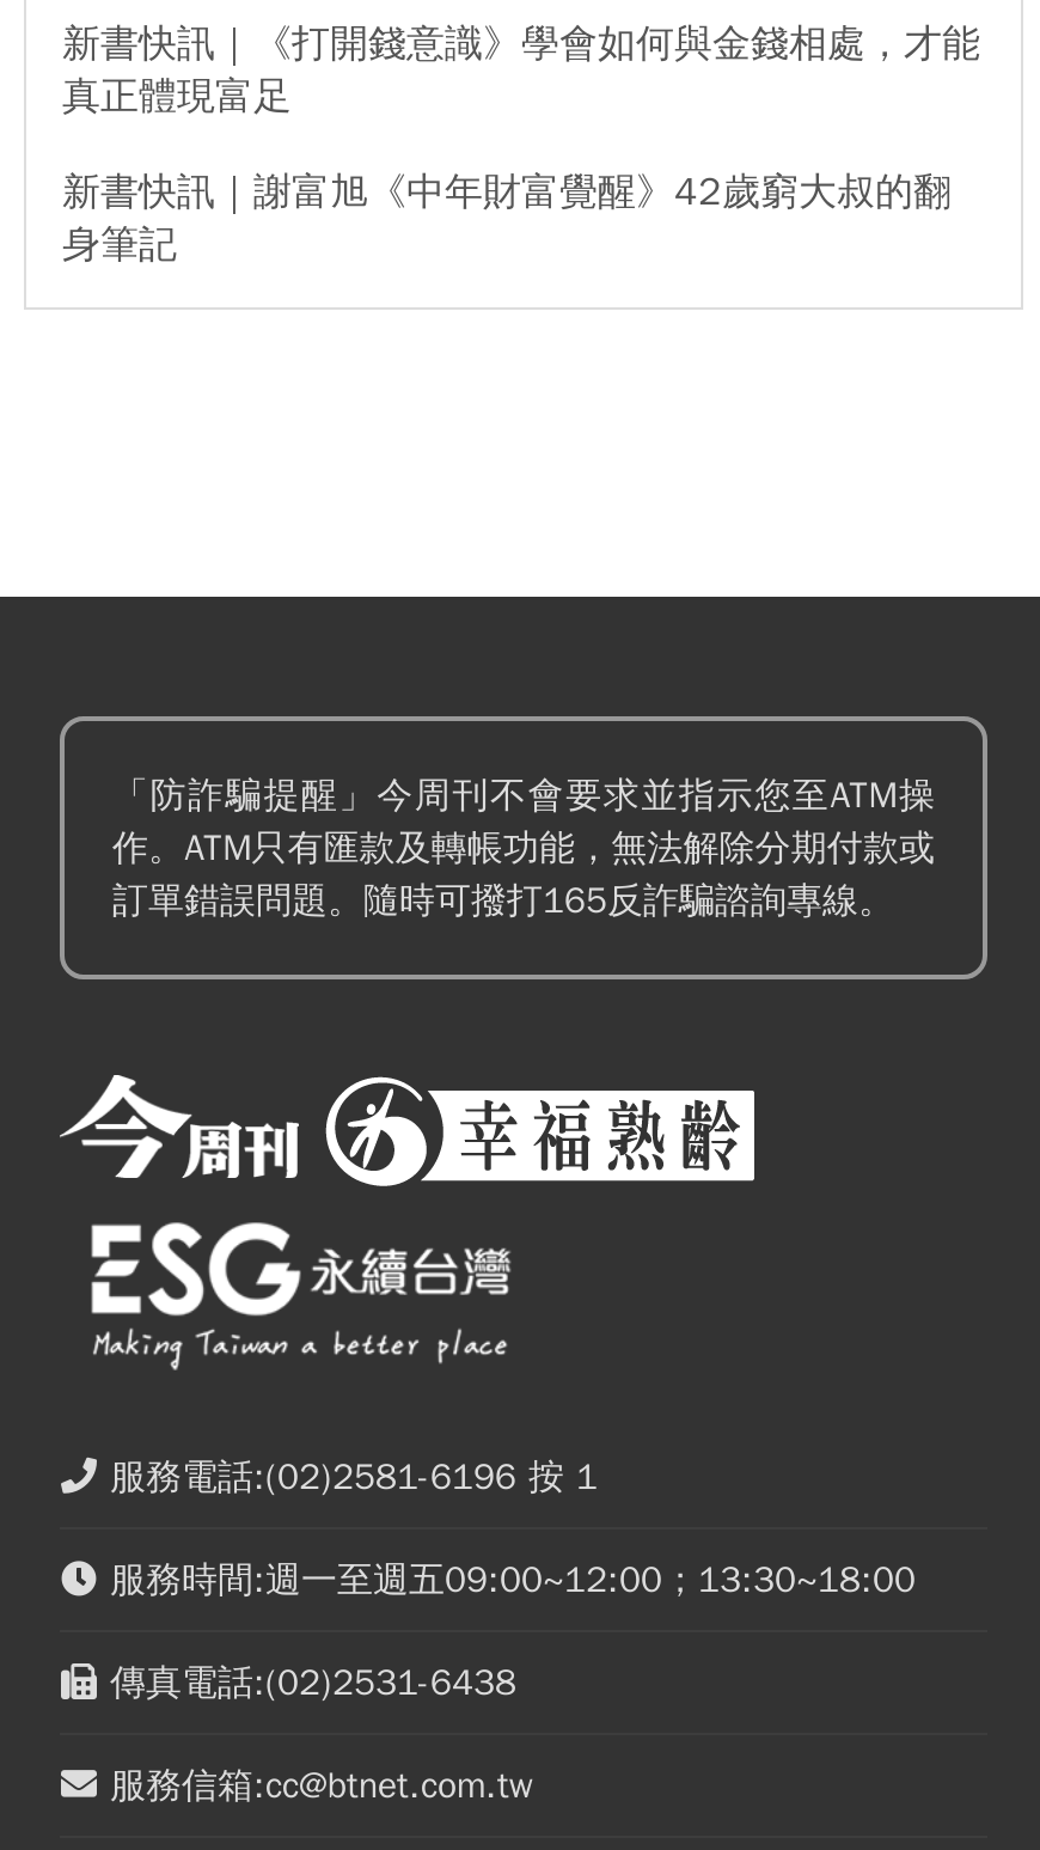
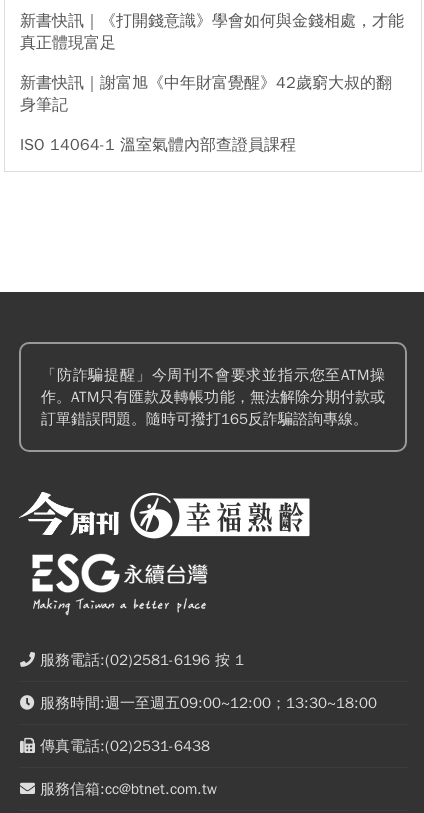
+ ISO 14064-1 溫室氣體內部查證員課程
